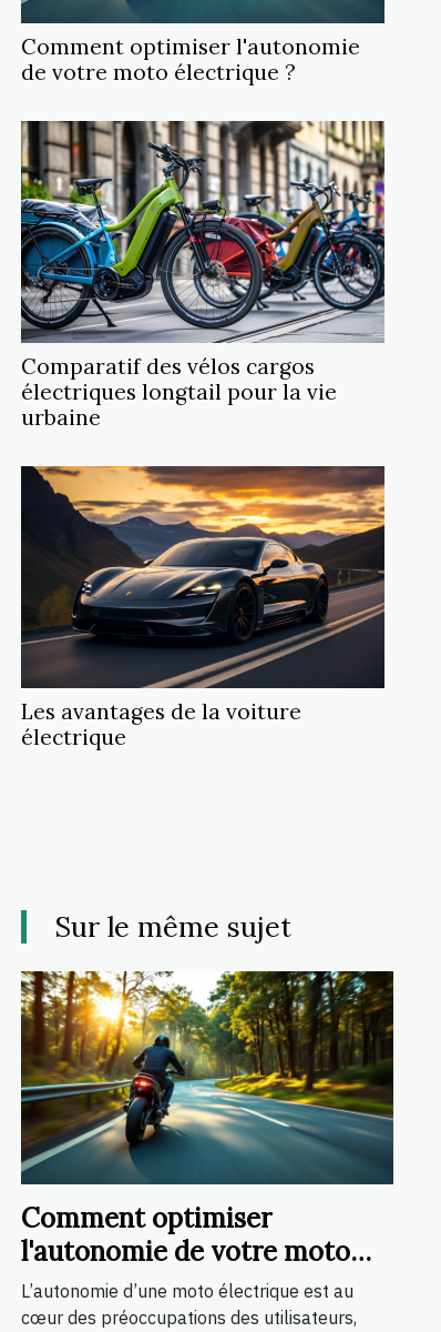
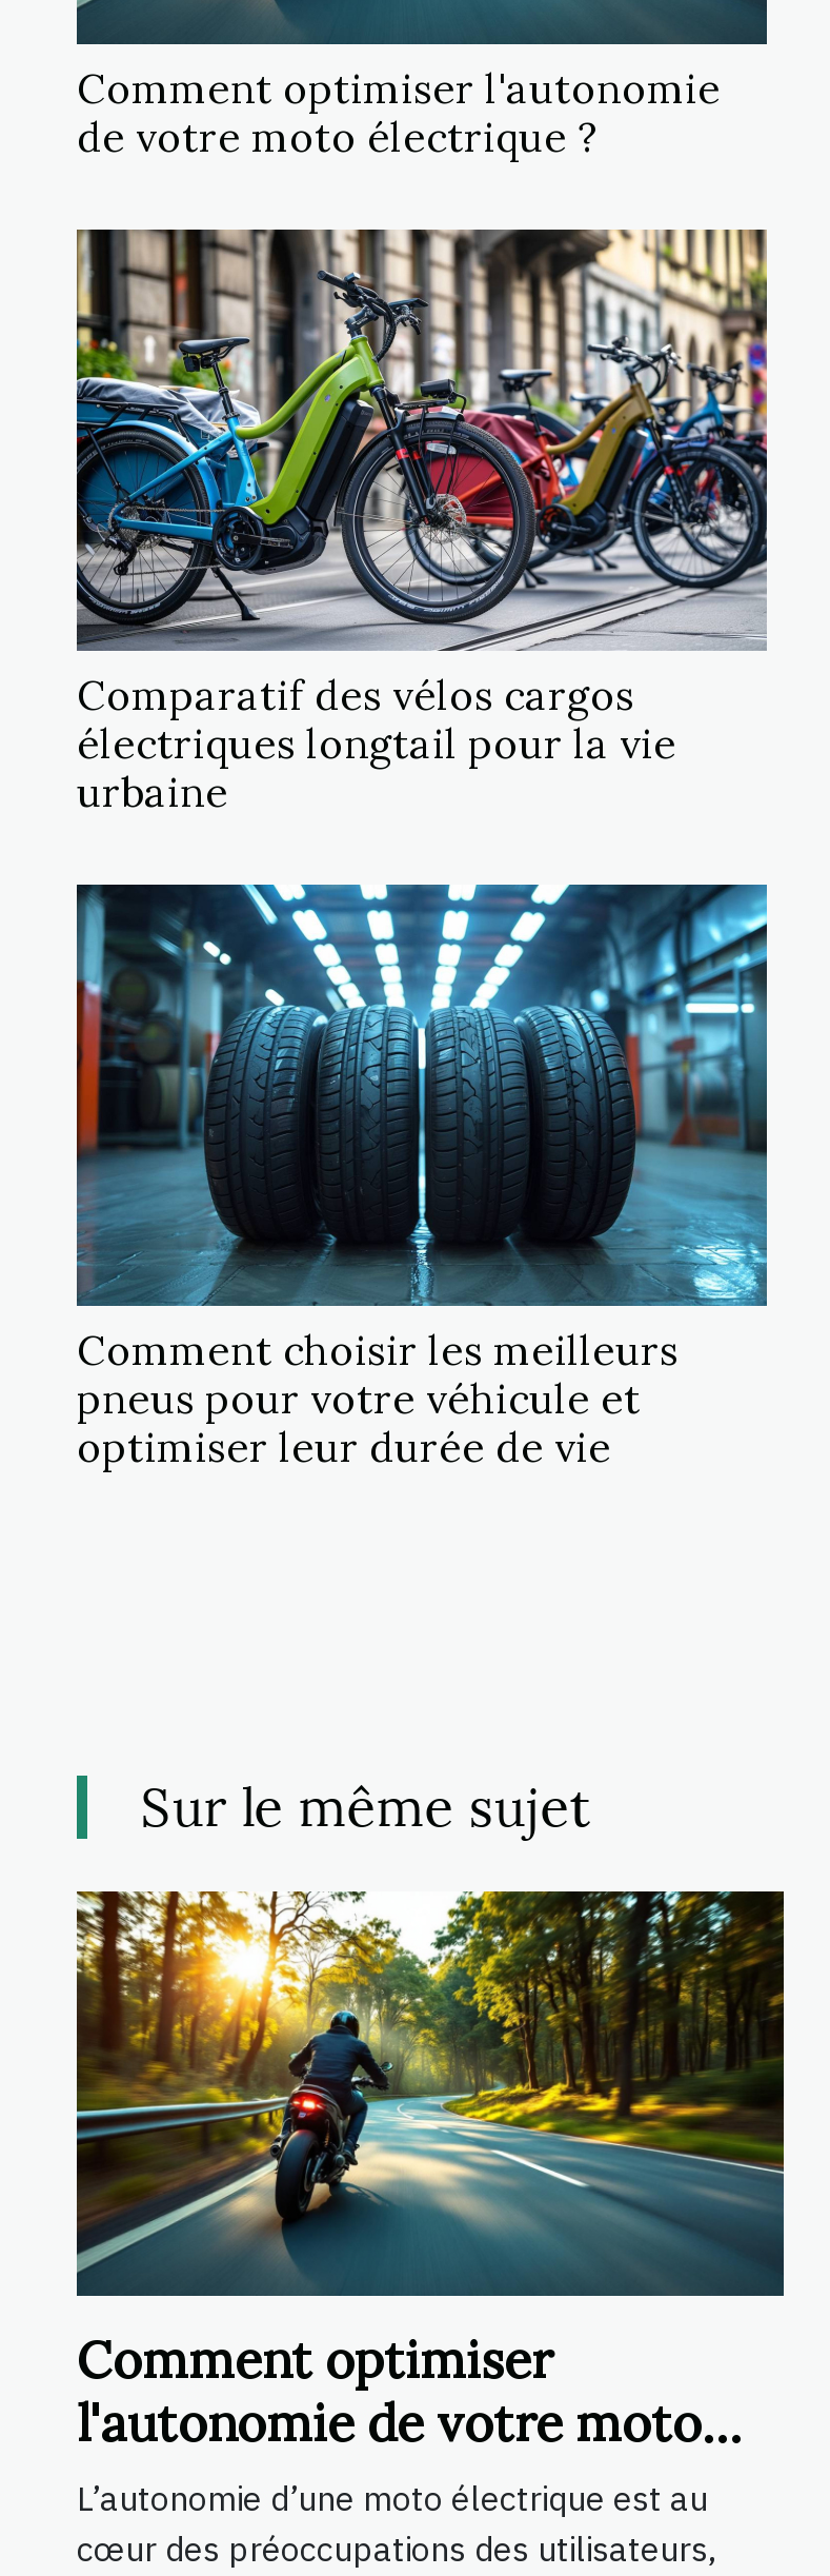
- [image]
- Les avantages de la voiture
- électrique
+ [image]
+ Comment choisir les meilleurs
+ pneus pour votre véhicule et
+ optimiser leur durée de vie
